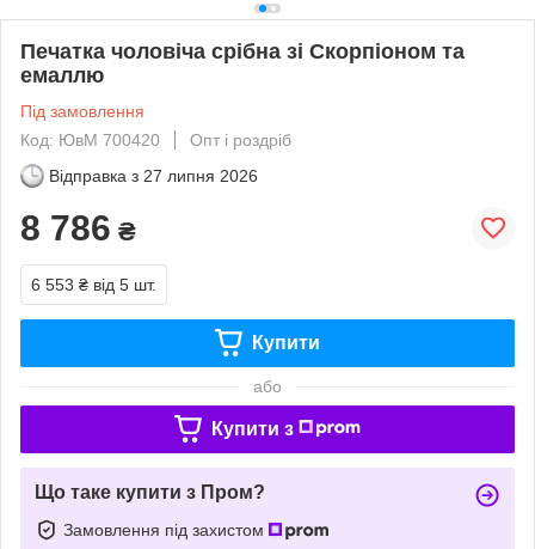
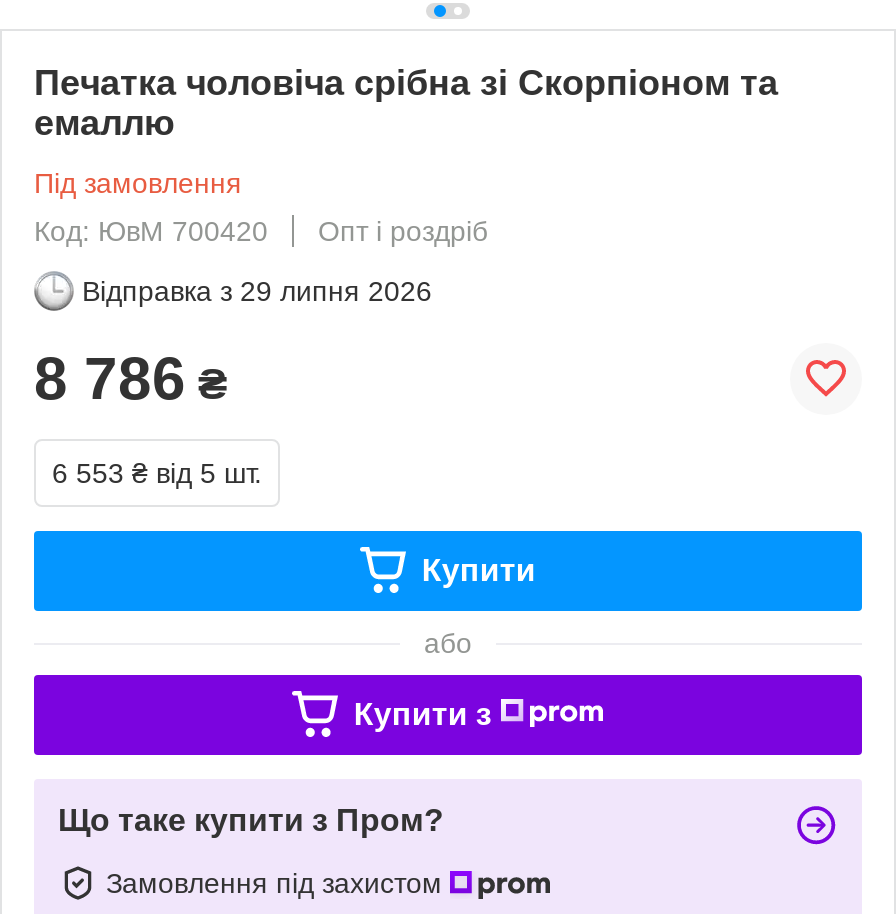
- Відправка з 27 липня 2026
+ Відправка з 29 липня 2026
